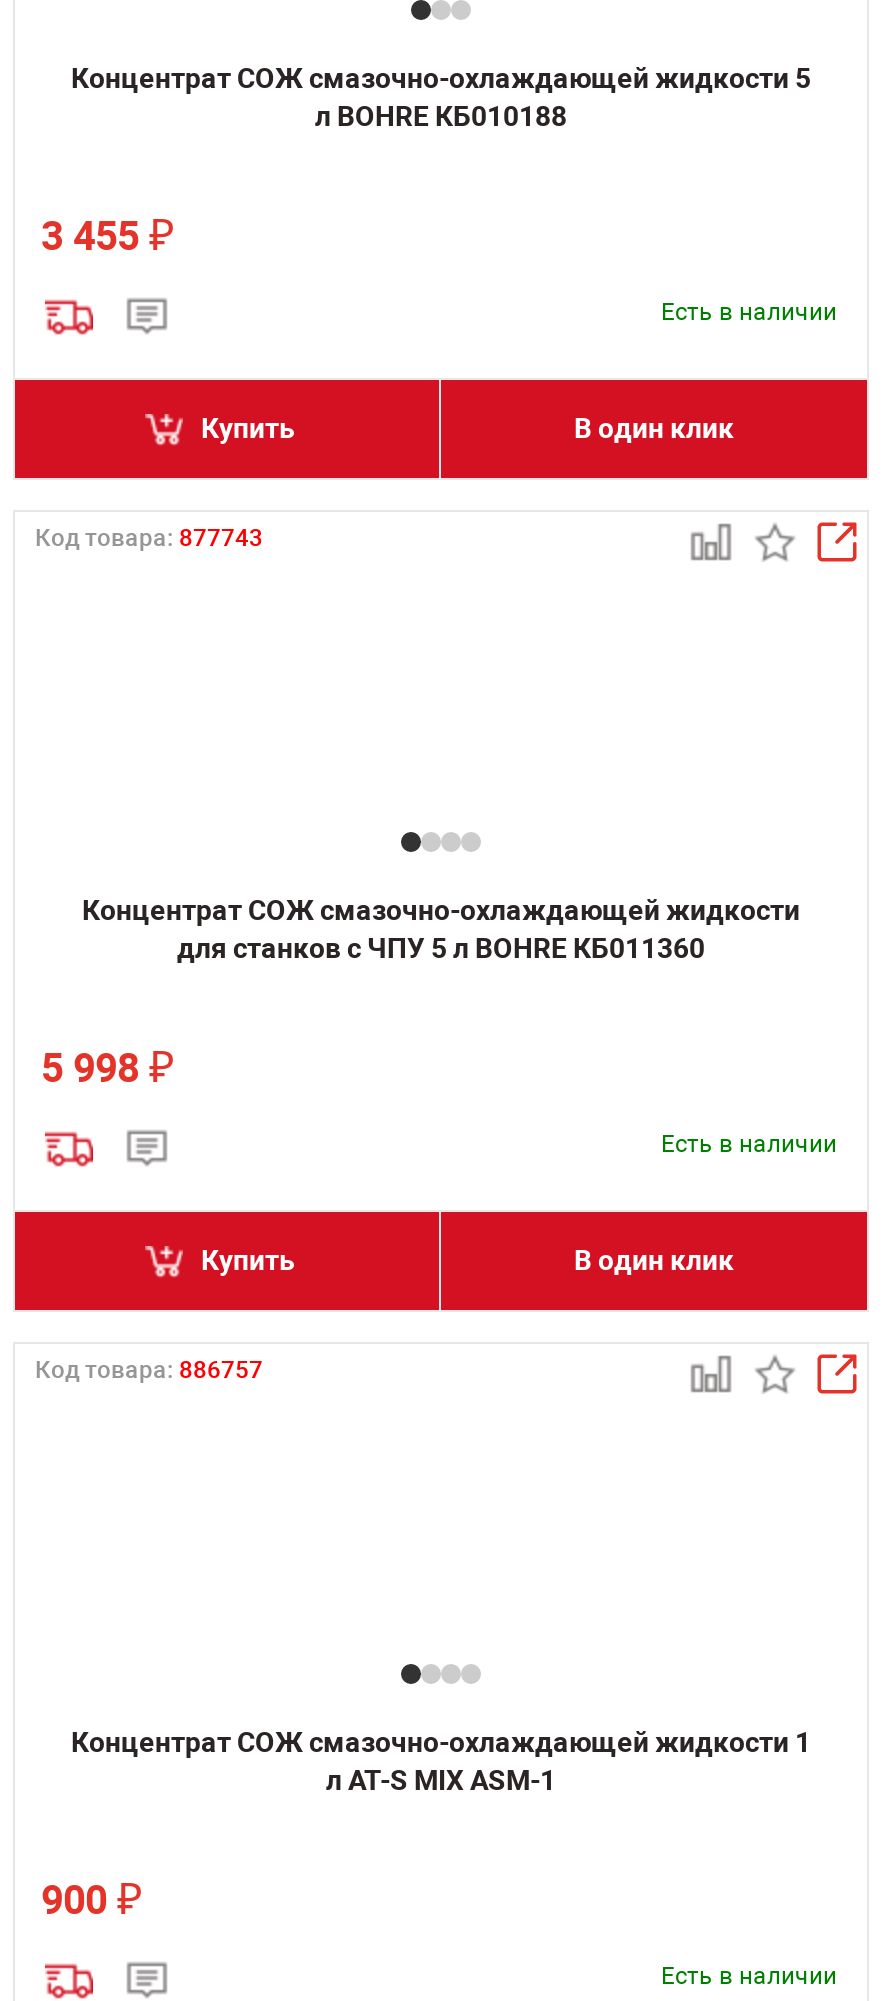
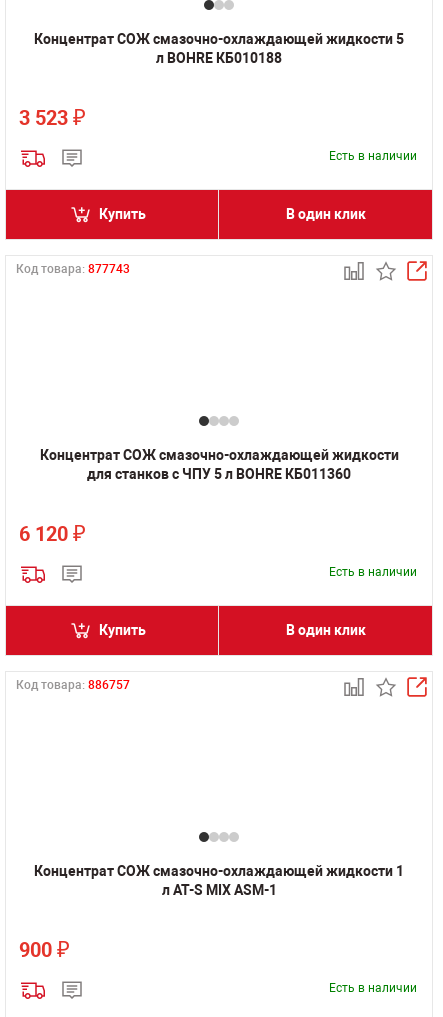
- 3 455 ₽
+ 3 523 ₽

- 5 998 ₽
+ 6 120 ₽
